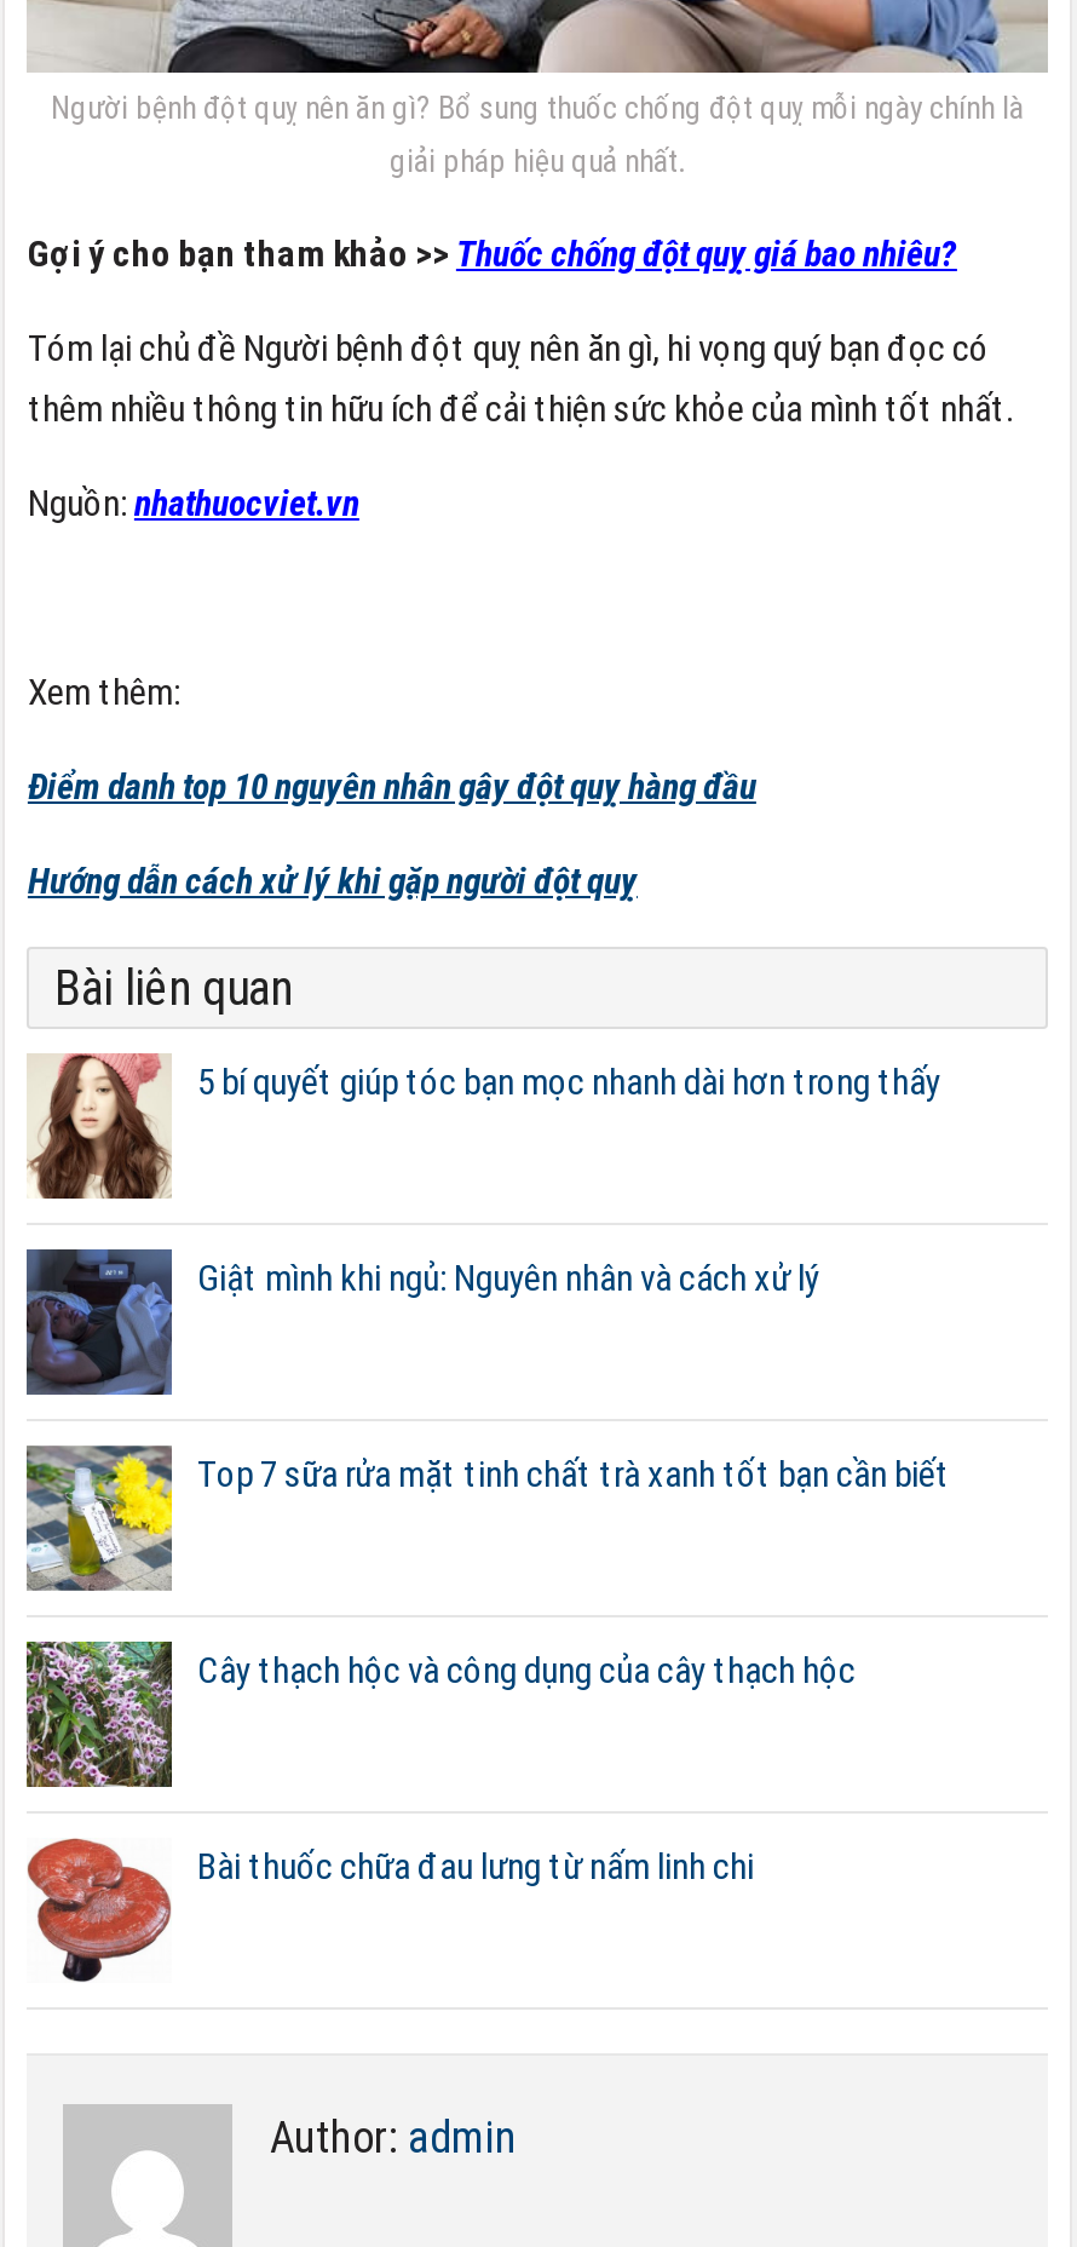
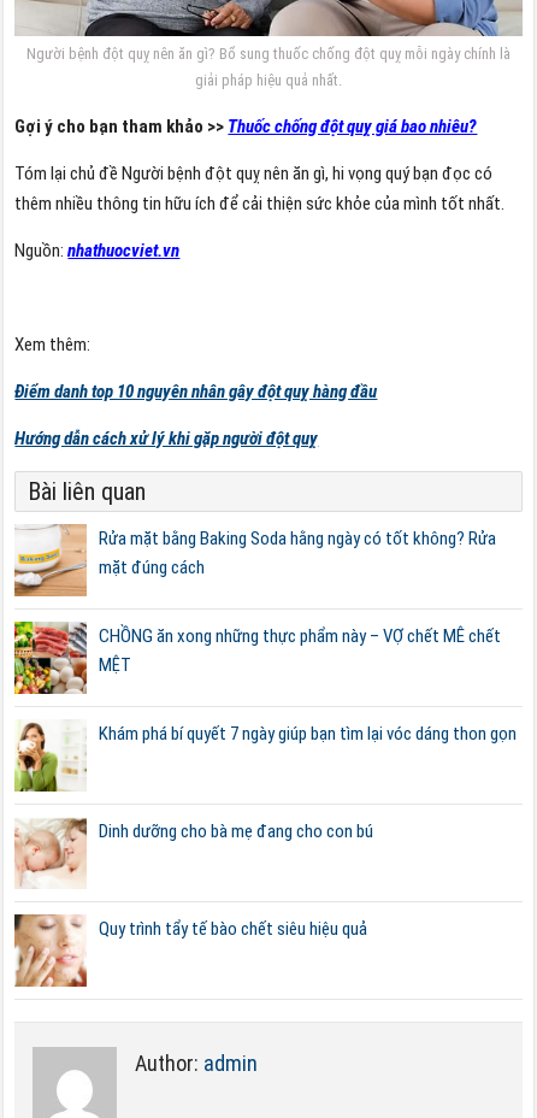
- [image]
- 5 bí quyết giúp tóc bạn mọc nhanh dài hơn trong thấy
+ [image]
+ Rửa mặt bằng Baking Soda hằng ngày có tốt không? Rửa
+ mặt đúng cách

- [image]
- Giật mình khi ngủ: Nguyên nhân và cách xử lý
+ [image]
+ CHỒNG ăn xong những thực phẩm này – VỢ chết MÊ chết
+ MỆT

- [image]
- Top 7 sữa rửa mặt tinh chất trà xanh tốt bạn cần biết
+ [image]
+ Khám phá bí quyết 7 ngày giúp bạn tìm lại vóc dáng thon gọn

- [image]
- Cây thạch hộc và công dụng của cây thạch hộc
+ [image]
+ Dinh dưỡng cho bà mẹ đang cho con bú

- [image]
- Bài thuốc chữa đau lưng từ nấm linh chi
+ [image]
+ Quy trình tẩy tế bào chết siêu hiệu quả
